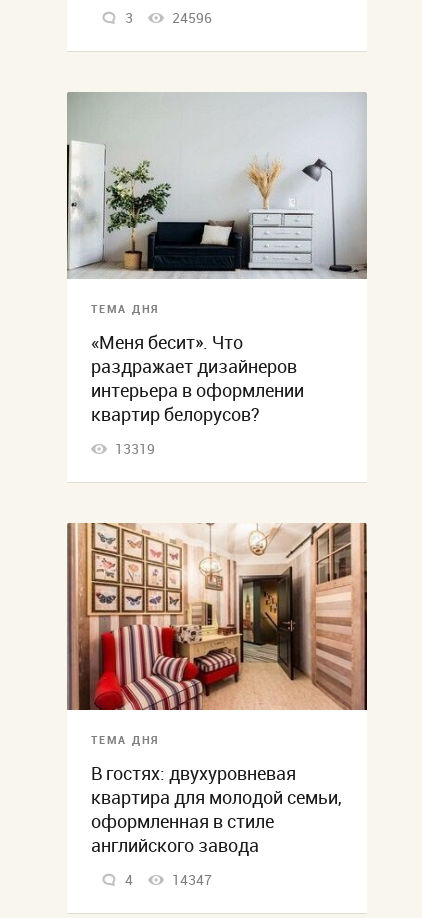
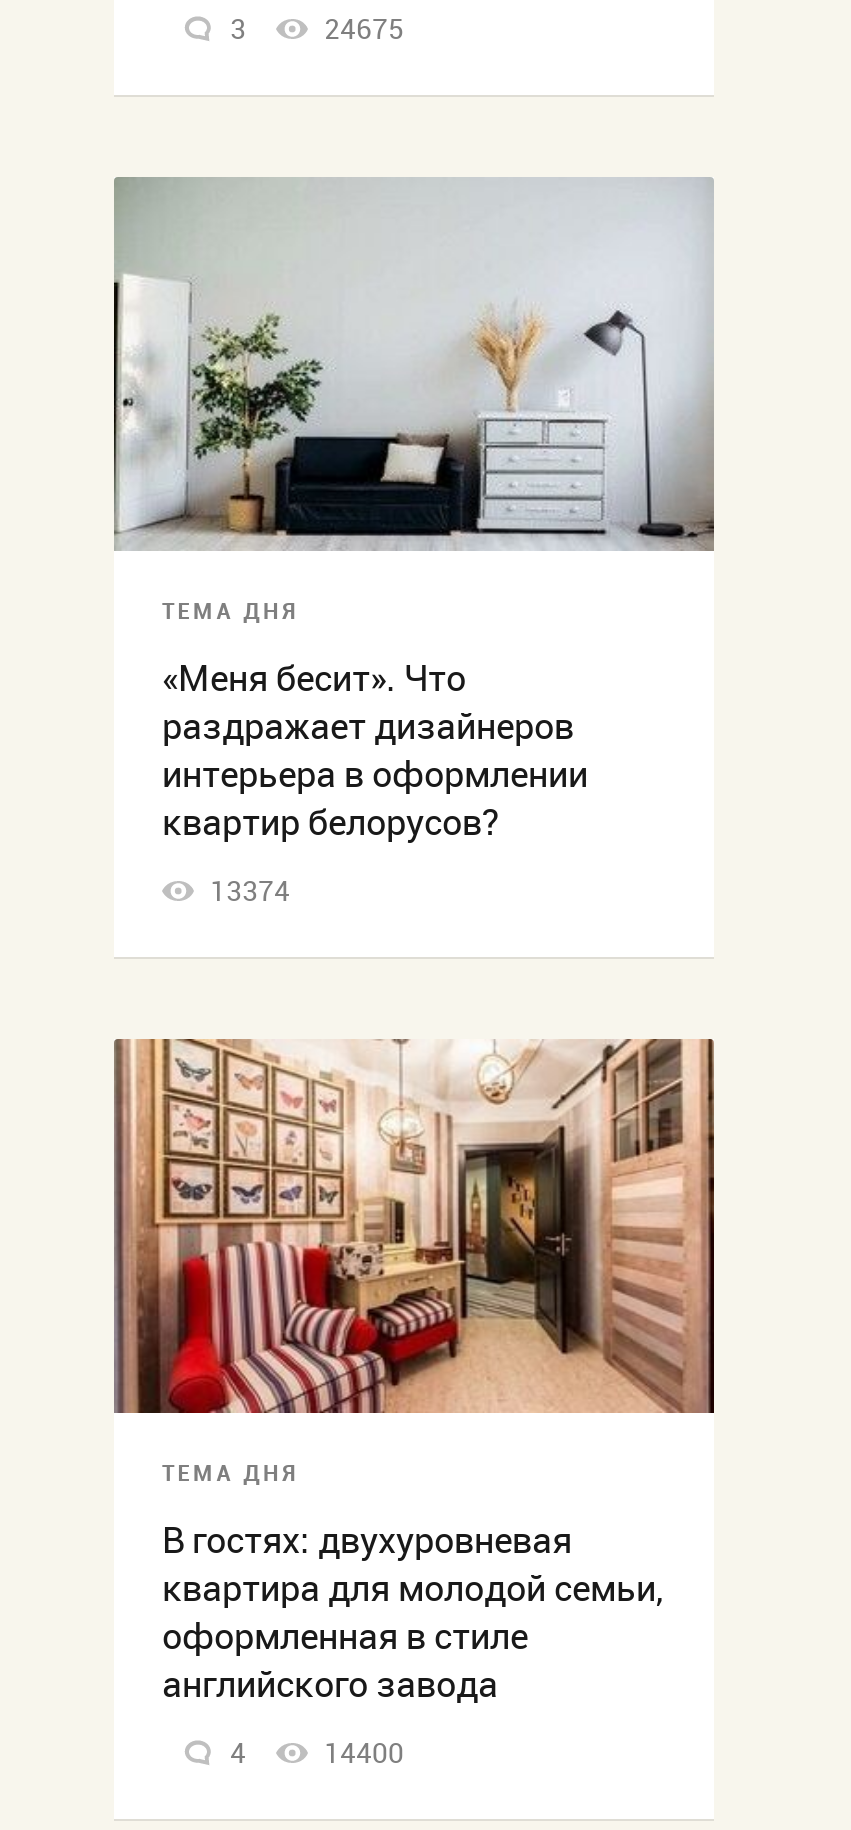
- 24596
+ 24675

- 13319
+ 13374

- 14347
+ 14400
